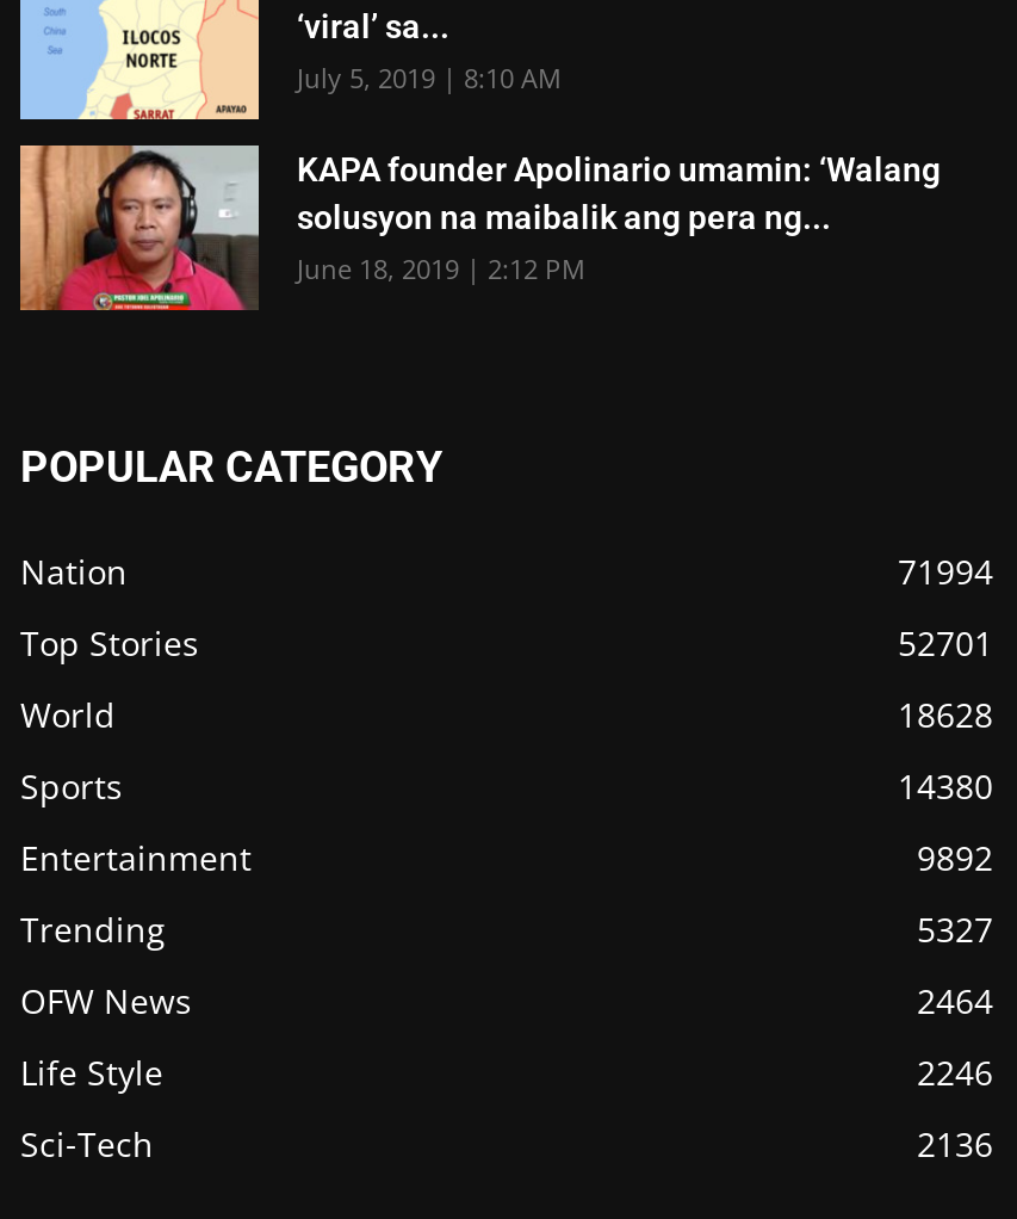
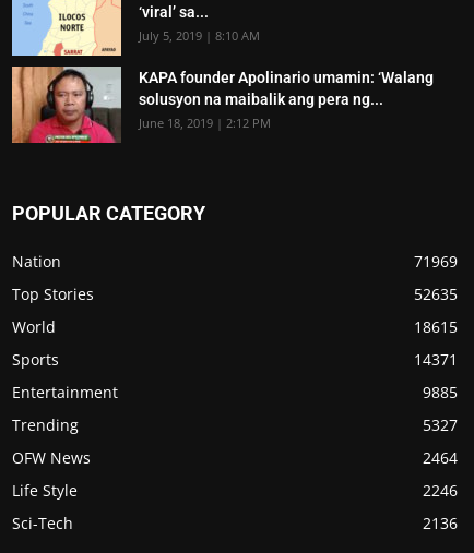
- 71994
+ 71969

- 52701
+ 52635

- 18628
+ 18615

- 14380
+ 14371

- 9892
+ 9885
